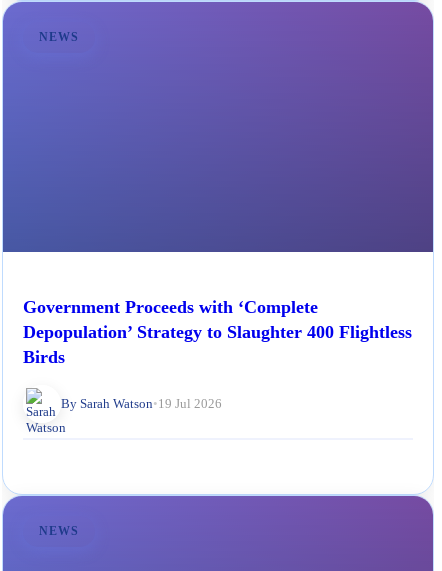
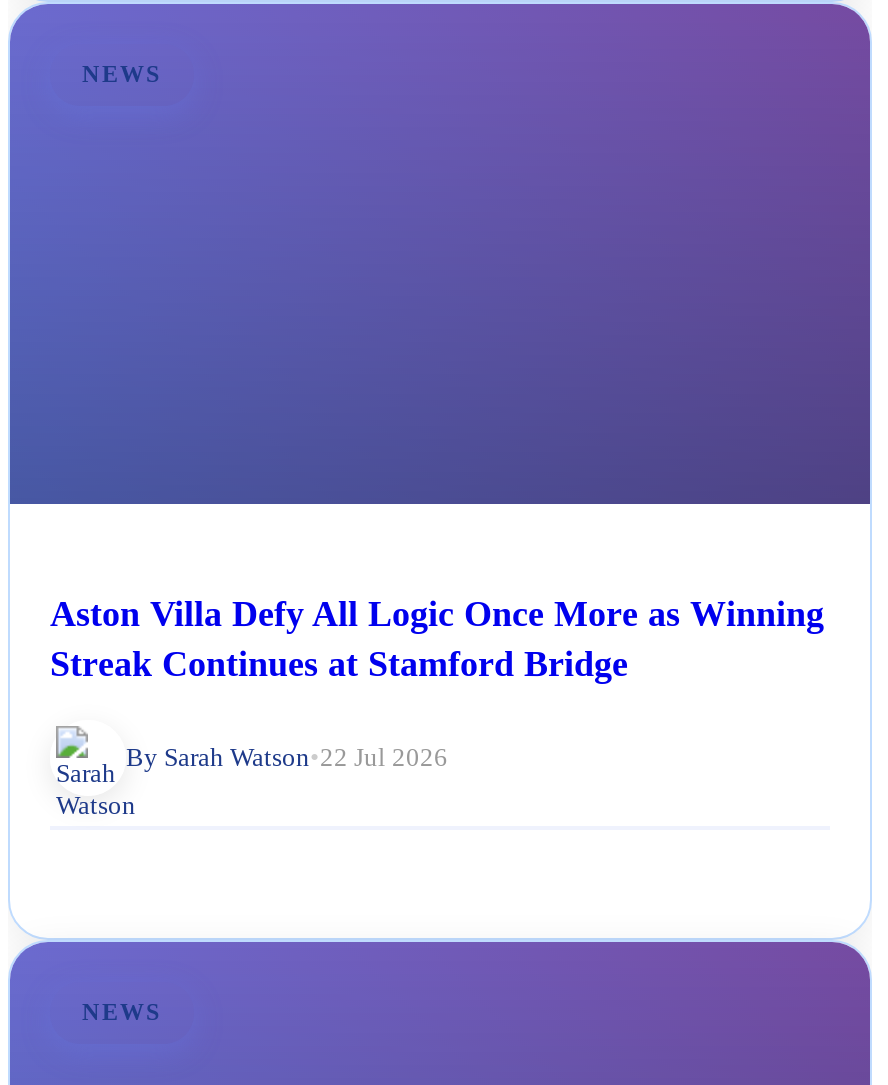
- Government Proceeds with ‘Complete
- Depopulation’ Strategy to Slaughter 400 Flightless
- Birds
+ Aston Villa Defy All Logic Once More as Winning
+ Streak Continues at Stamford Bridge

- By Sarah Watson • 19 Jul 2026
+ By Sarah Watson • 22 Jul 2026
